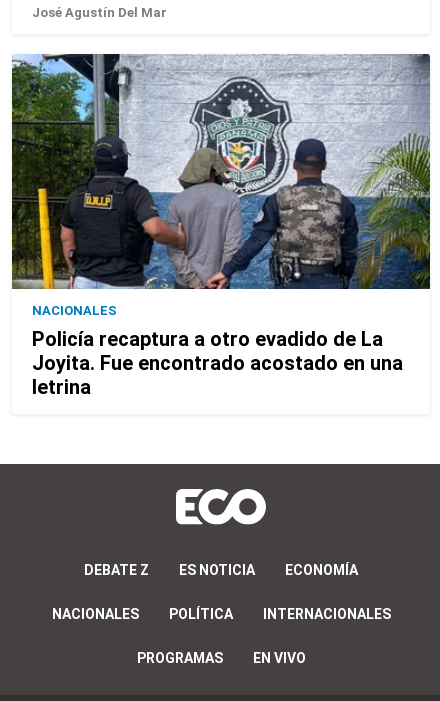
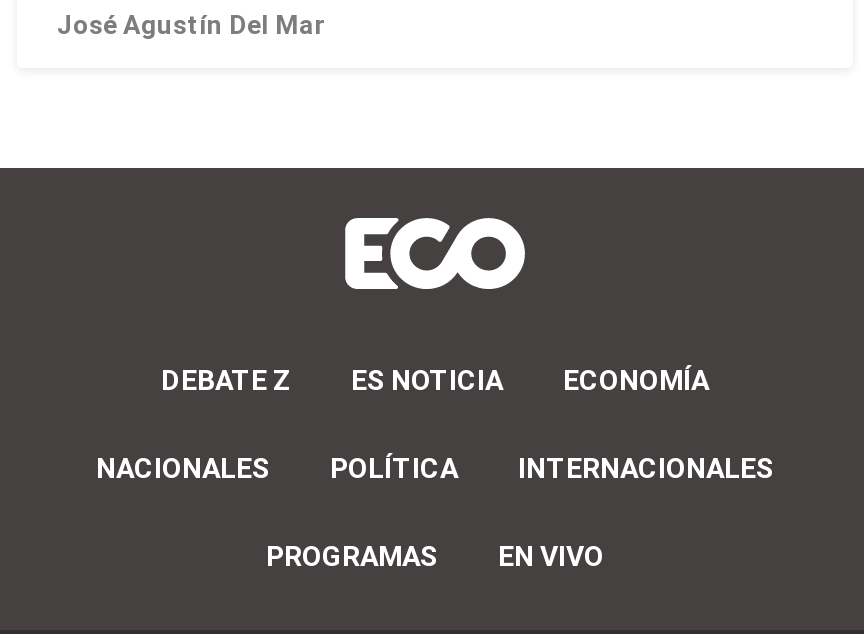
- [image]
- NACIONALES
- Policía recaptura a otro evadido de La
- Joyita. Fue encontrado acostado en una
- letrina
